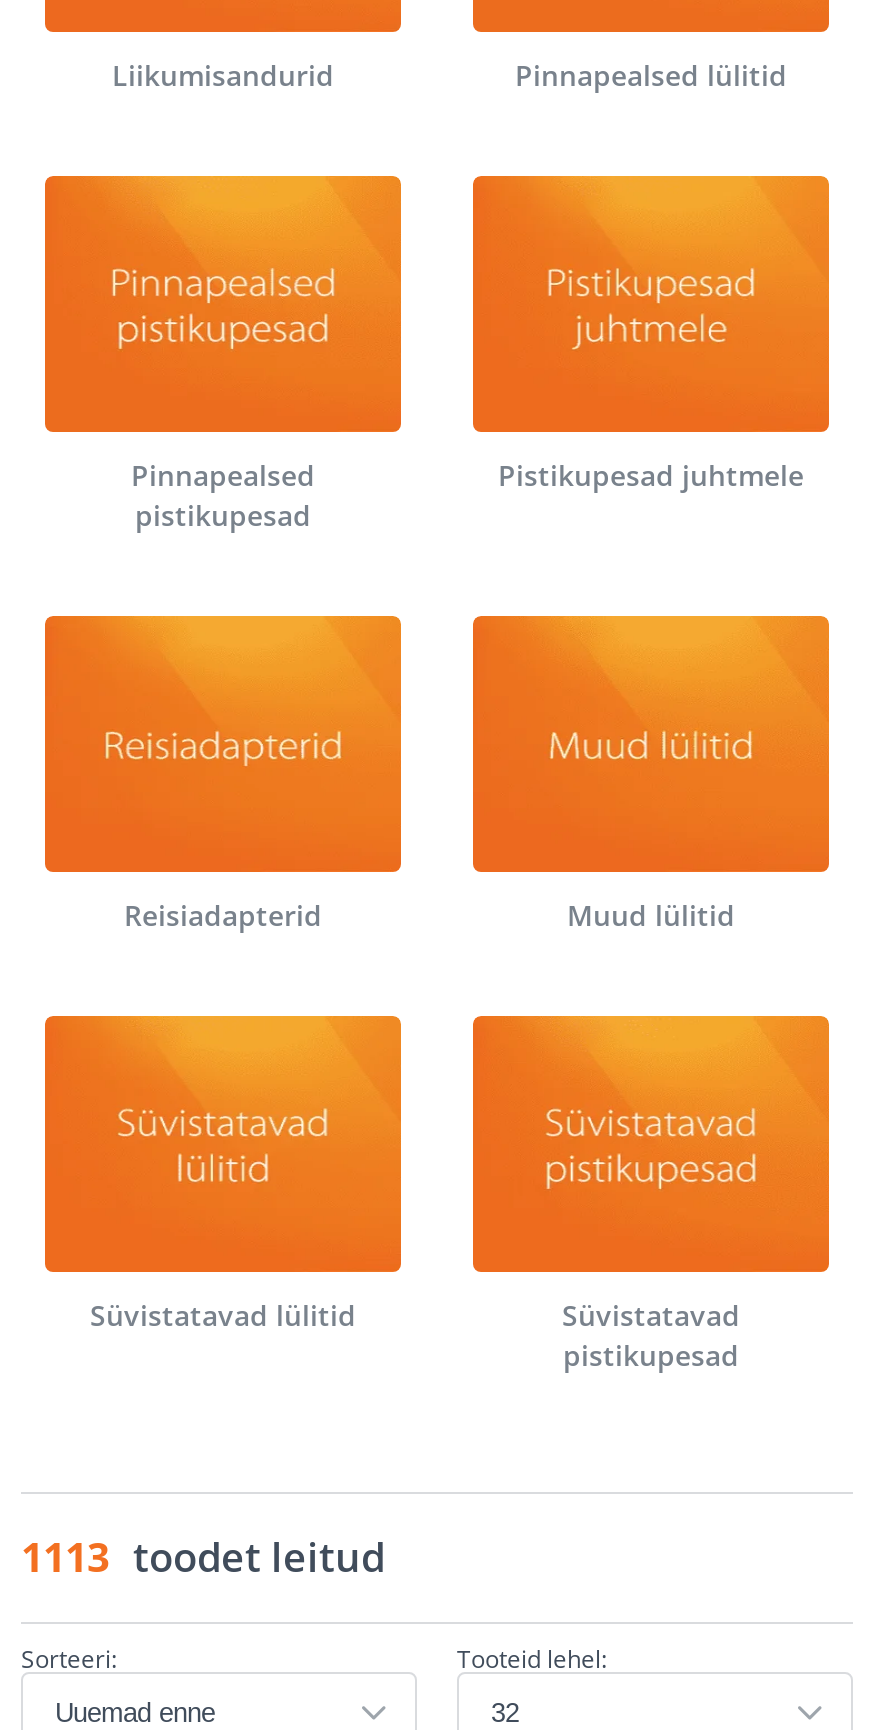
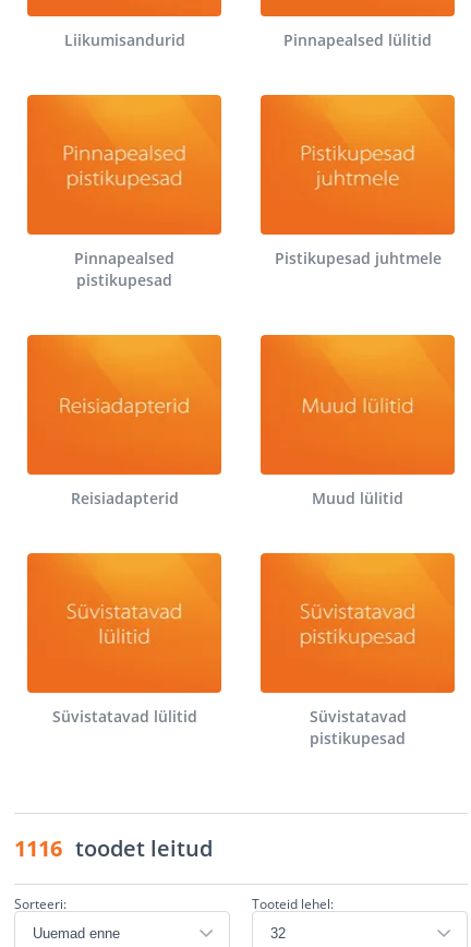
- 1113 toodet leitud
+ 1116 toodet leitud
